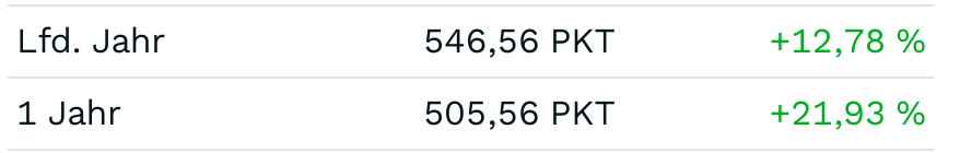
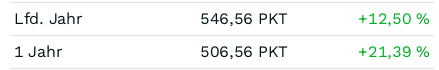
- +12,78%
+ +12,50%

- 505,56 PKT
+ 506,56 PKT

- +21,93%
+ +21,39%
